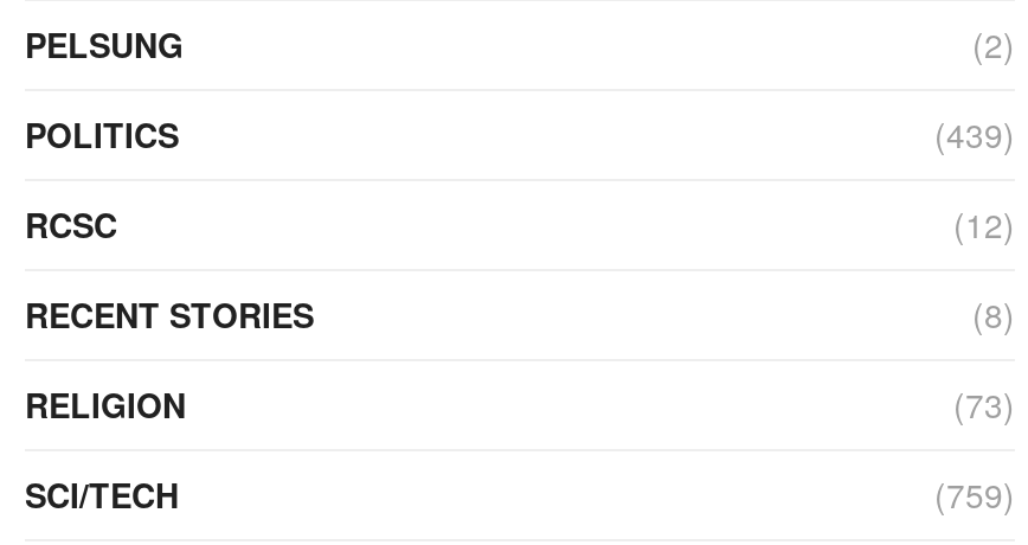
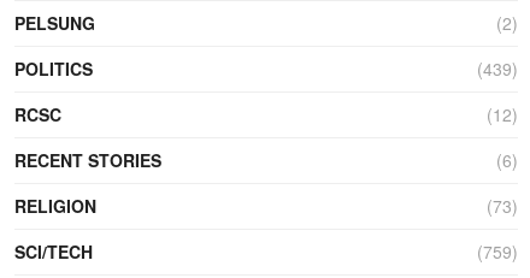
- (8)
+ (6)
